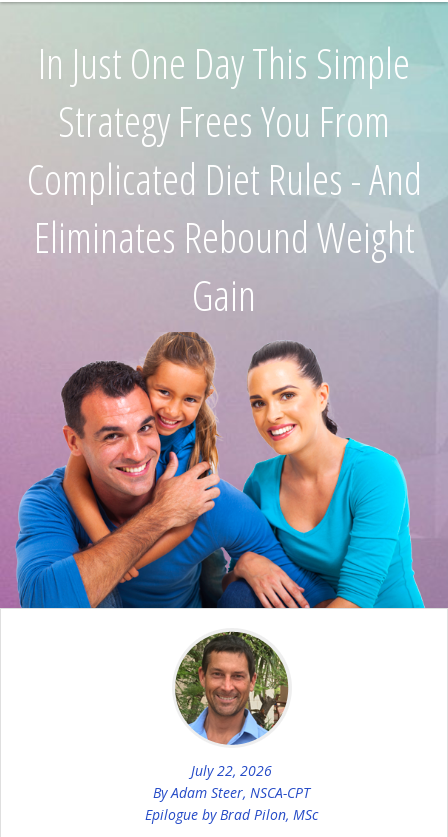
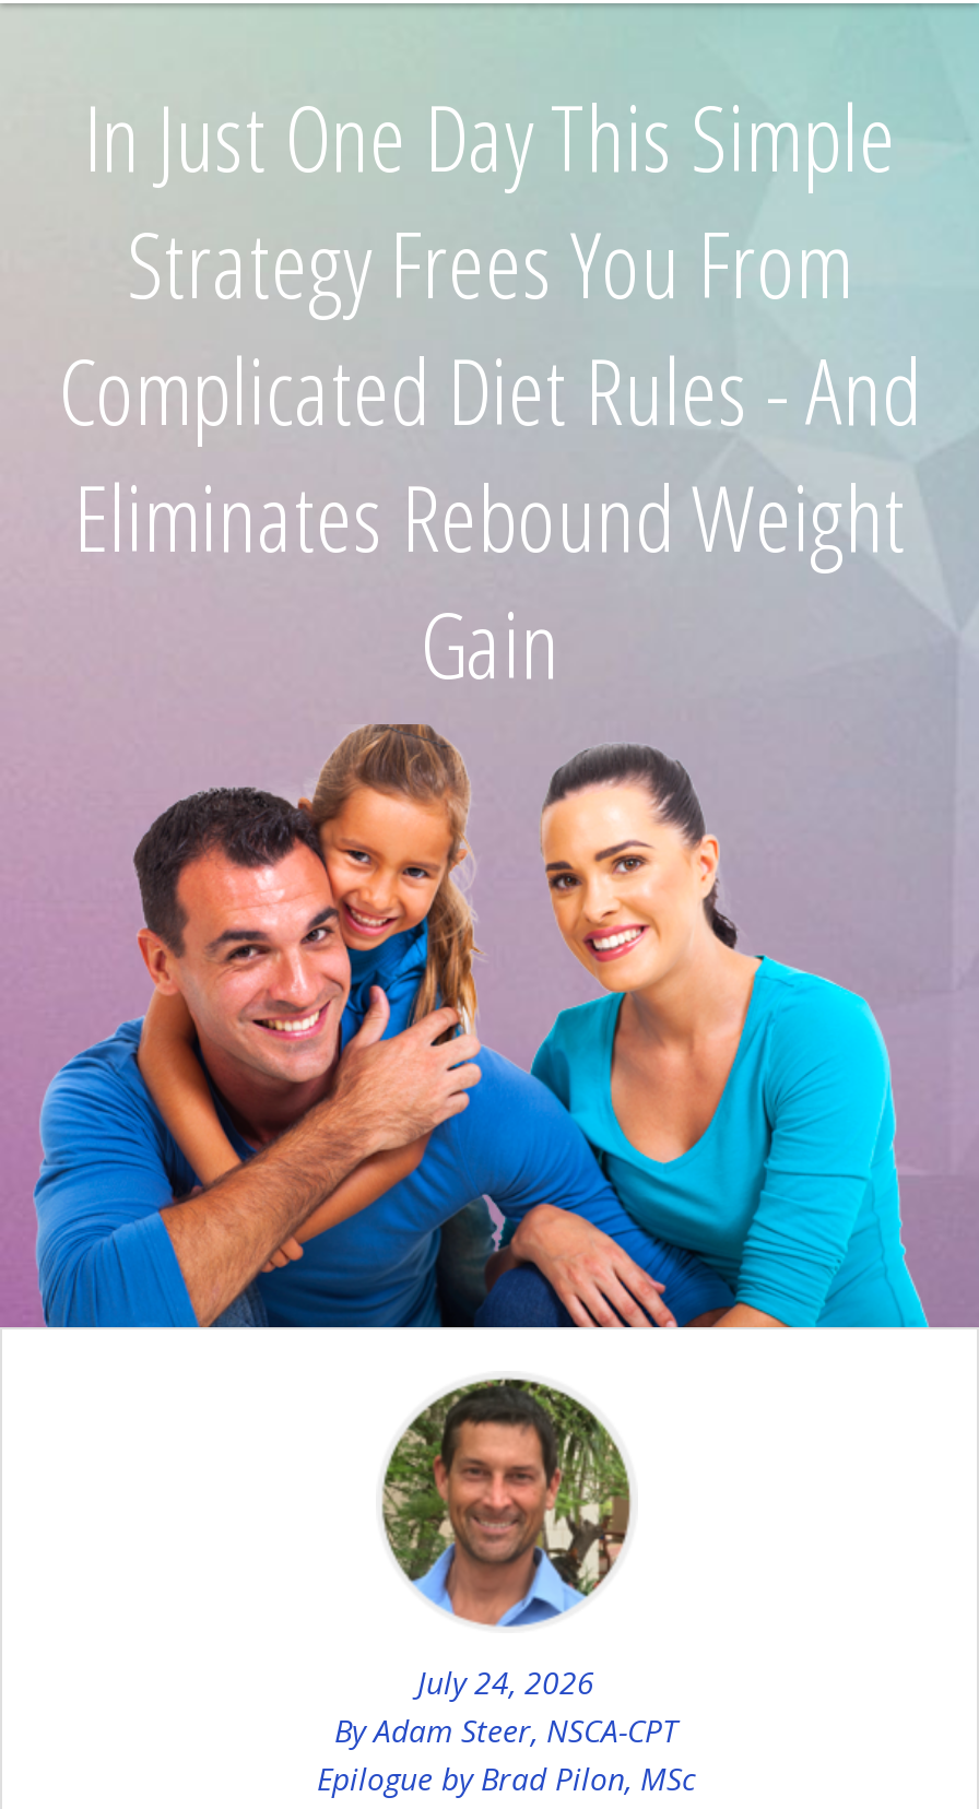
- July 22, 2026
+ July 24, 2026
